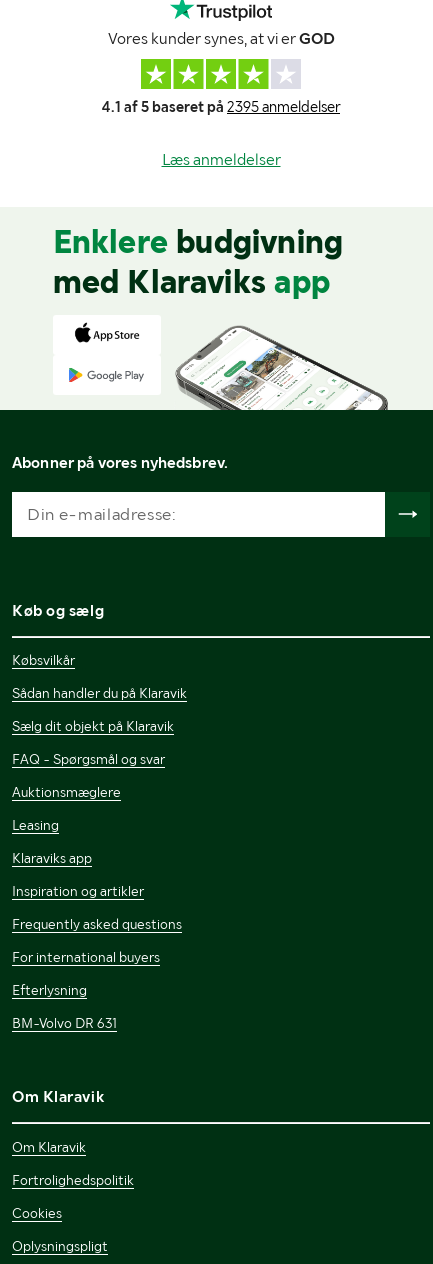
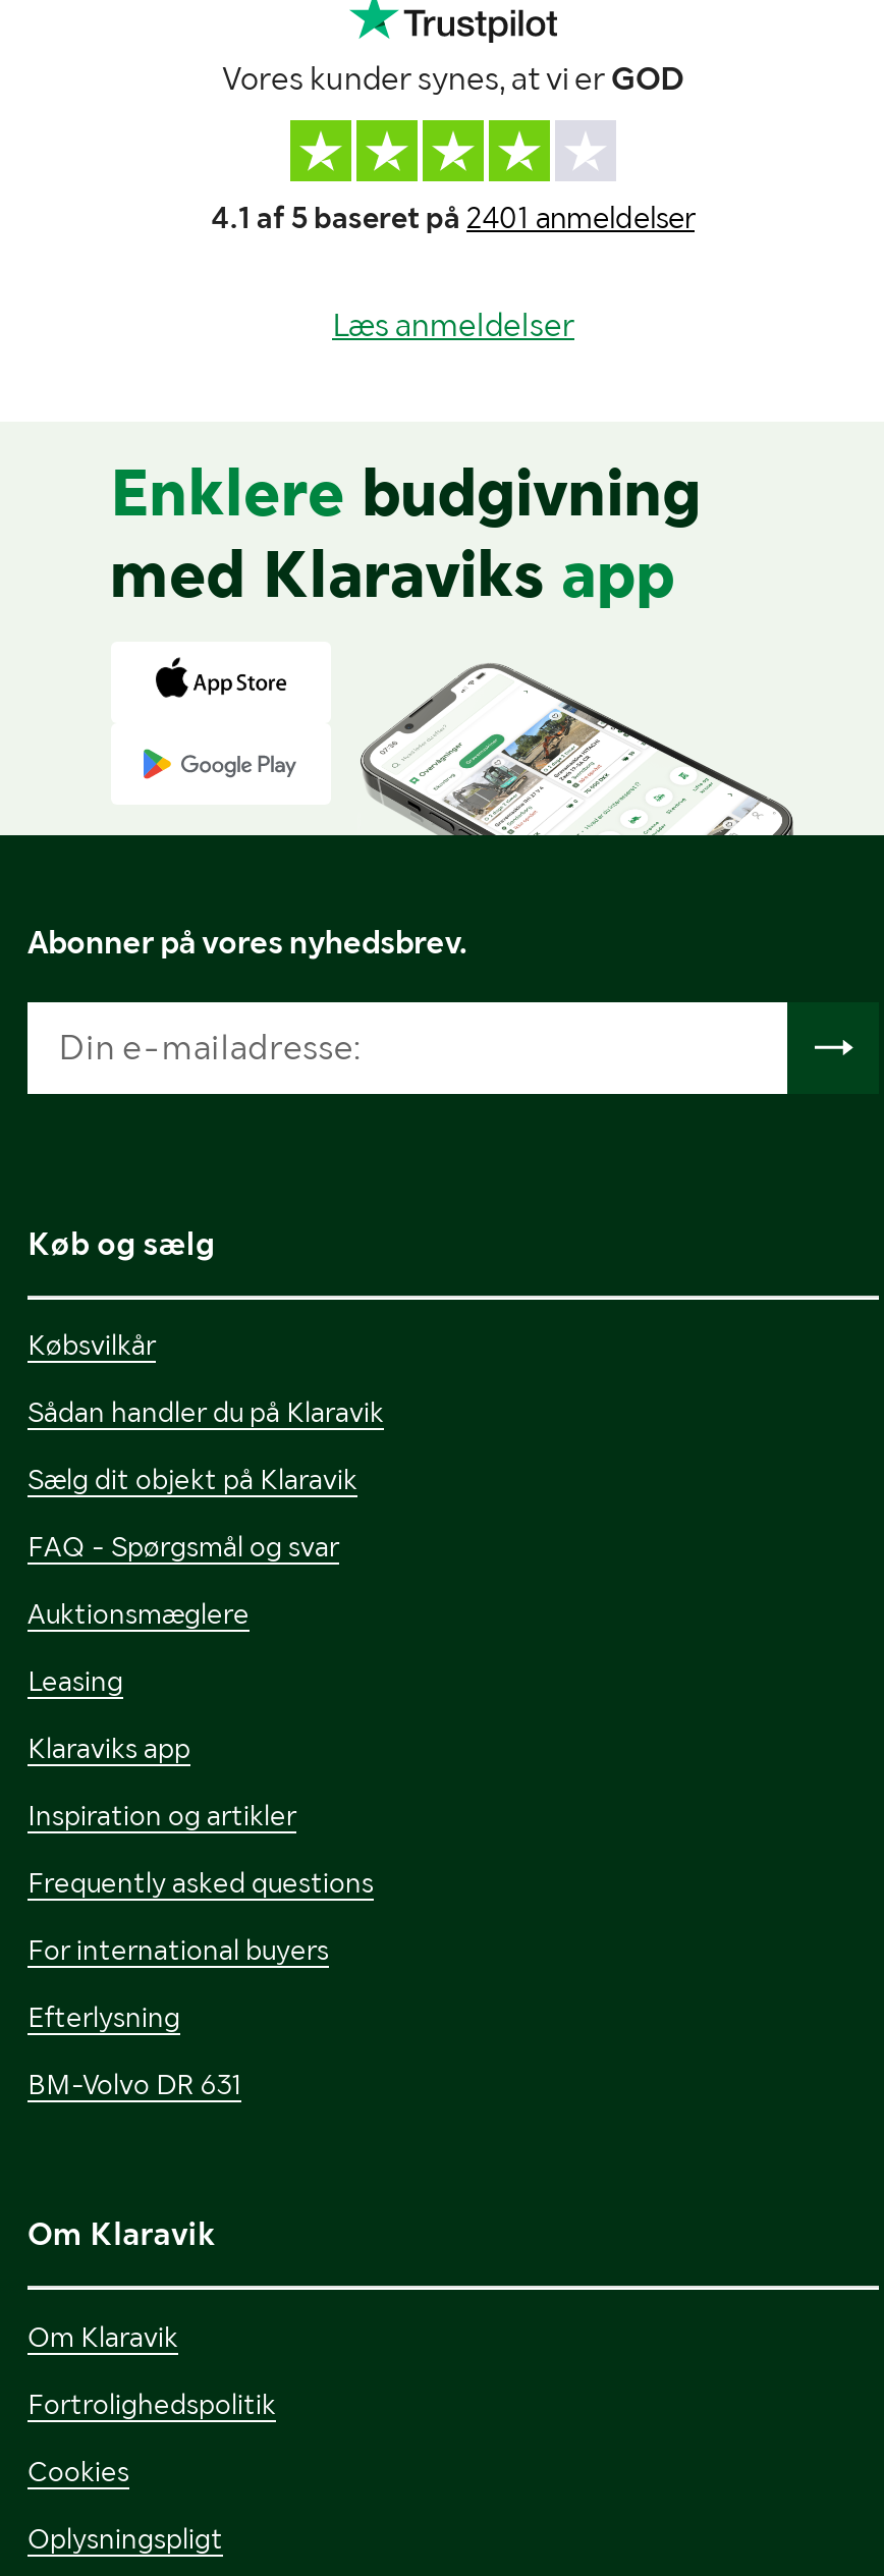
- 4.1 af 5 baseret på 2395 anmeldelser
+ 4.1 af 5 baseret på 2401 anmeldelser
